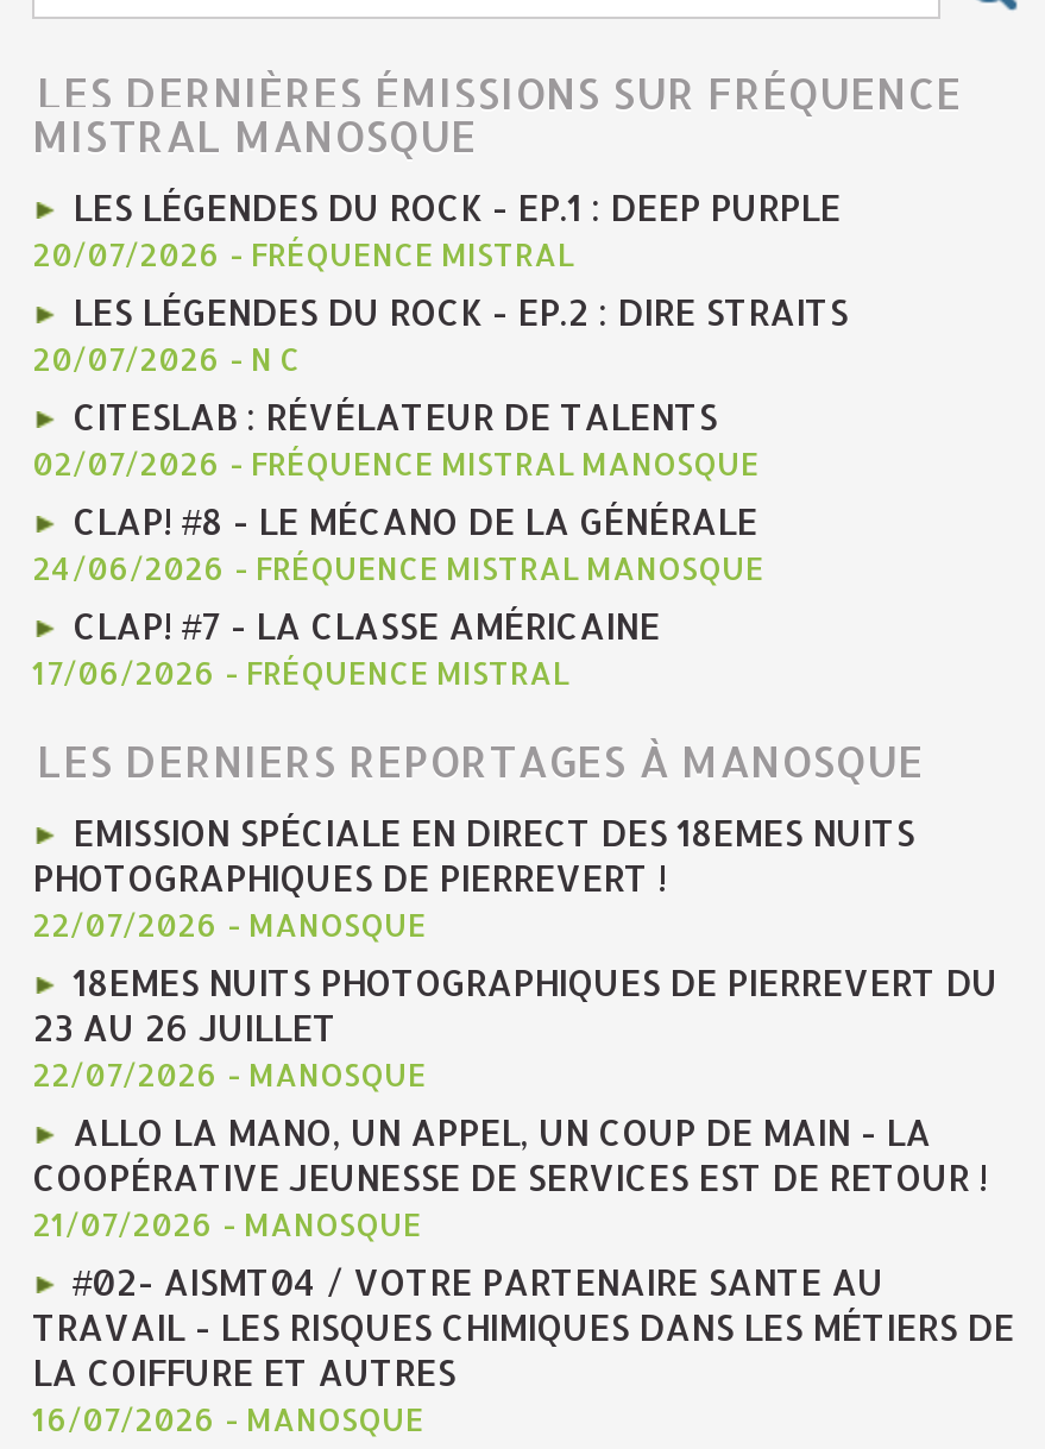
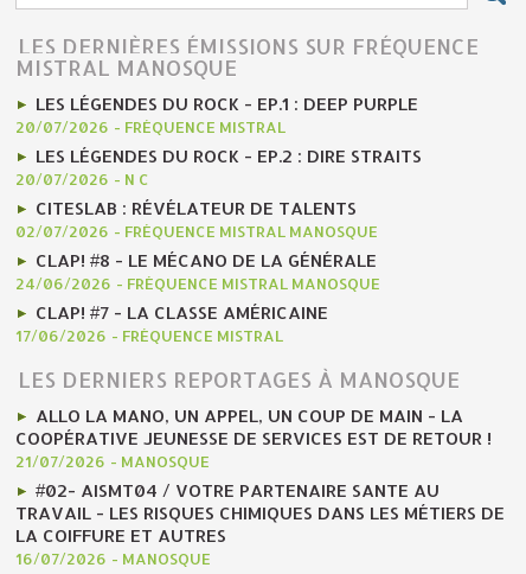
- EMISSION SPÉCIALE EN DIRECT DES 18EMES NUITS
- PHOTOGRAPHIQUES DE PIERREVERT !
- 22/07/2026 - MANOSQUE
- 18EMES NUITS PHOTOGRAPHIQUES DE PIERREVERT DU
- 23 AU 26 JUILLET
- 22/07/2026 - MANOSQUE
